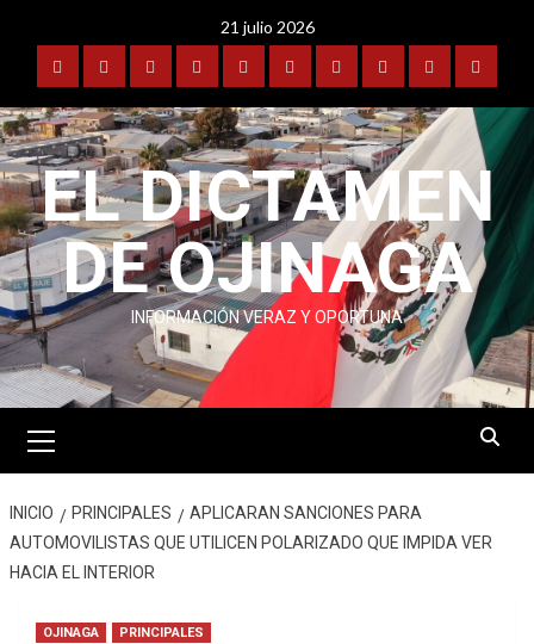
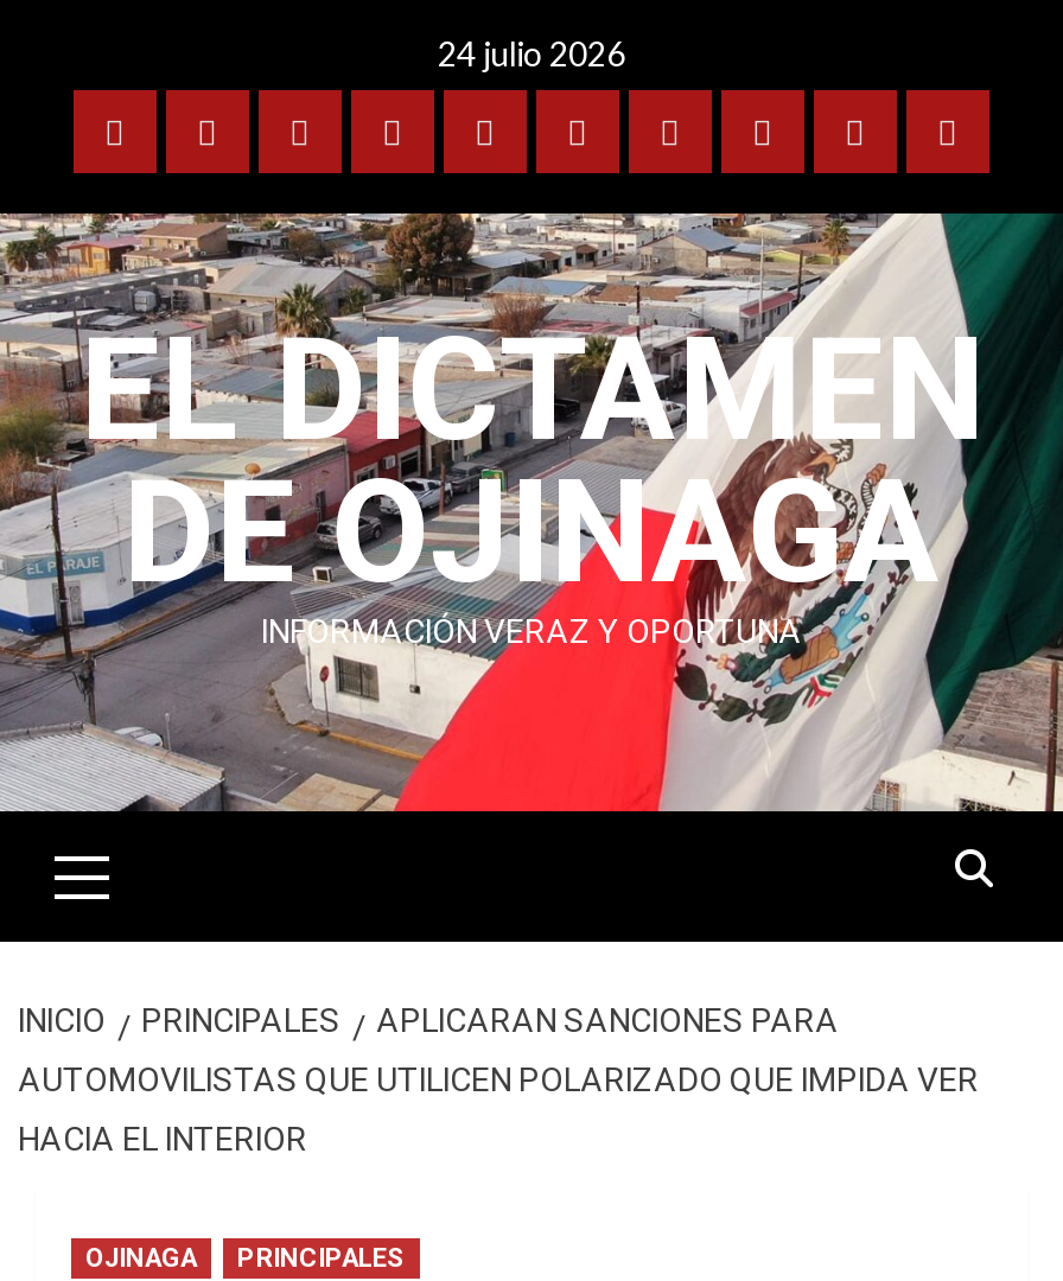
- 21 julio 2026
+ 24 julio 2026
